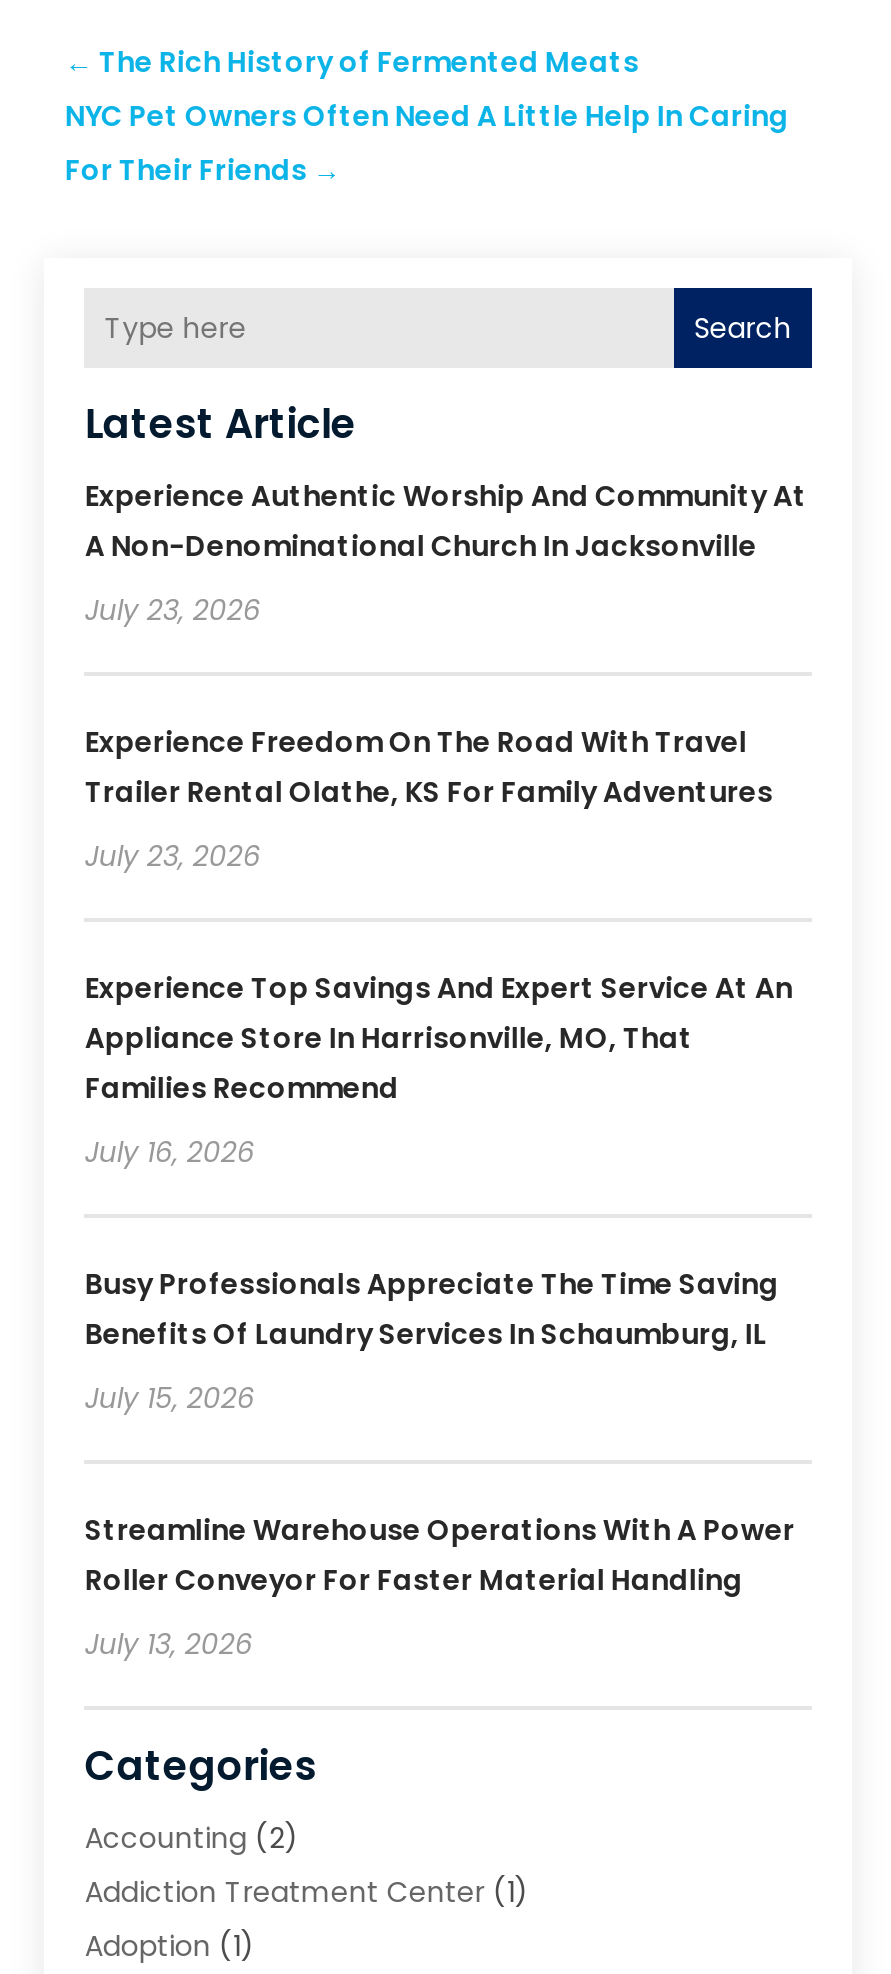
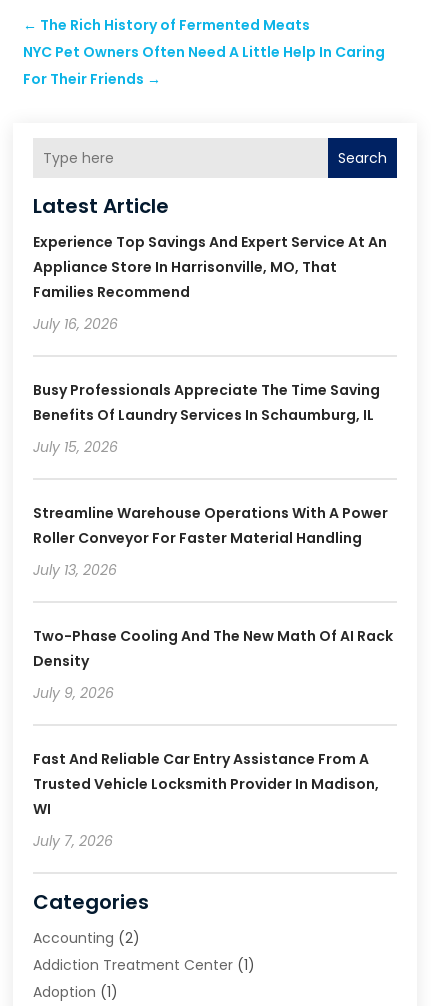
- Experience Authentic Worship And Community At
- A Non-Denominational Church In Jacksonville
- July 23, 2026
- Experience Freedom On The Road With Travel
- Trailer Rental Olathe, KS For Family Adventures
- July 23, 2026

moved up: Experience Top Savings And Expert Service At An | Appliance Store In Harrisonville, MO, That | Families Recommend | ... | Roller Conveyor For Faster Material Handling | July 13, 2026

+ Two-Phase Cooling And The New Math Of AI Rack
+ Density
+ July 9, 2026
+ Fast And Reliable Car Entry Assistance From A
+ Trusted Vehicle Locksmith Provider In Madison,
+ WI
+ July 7, 2026
